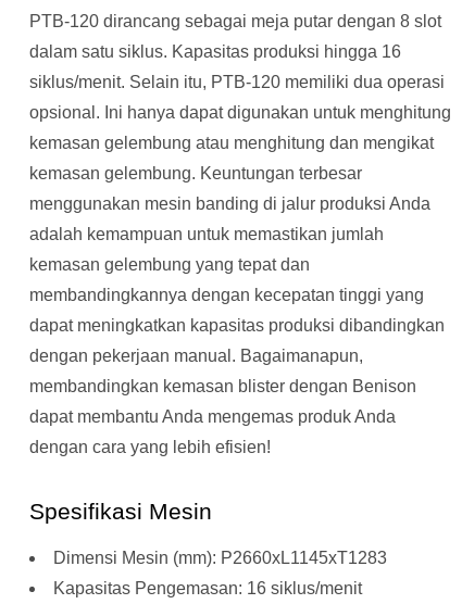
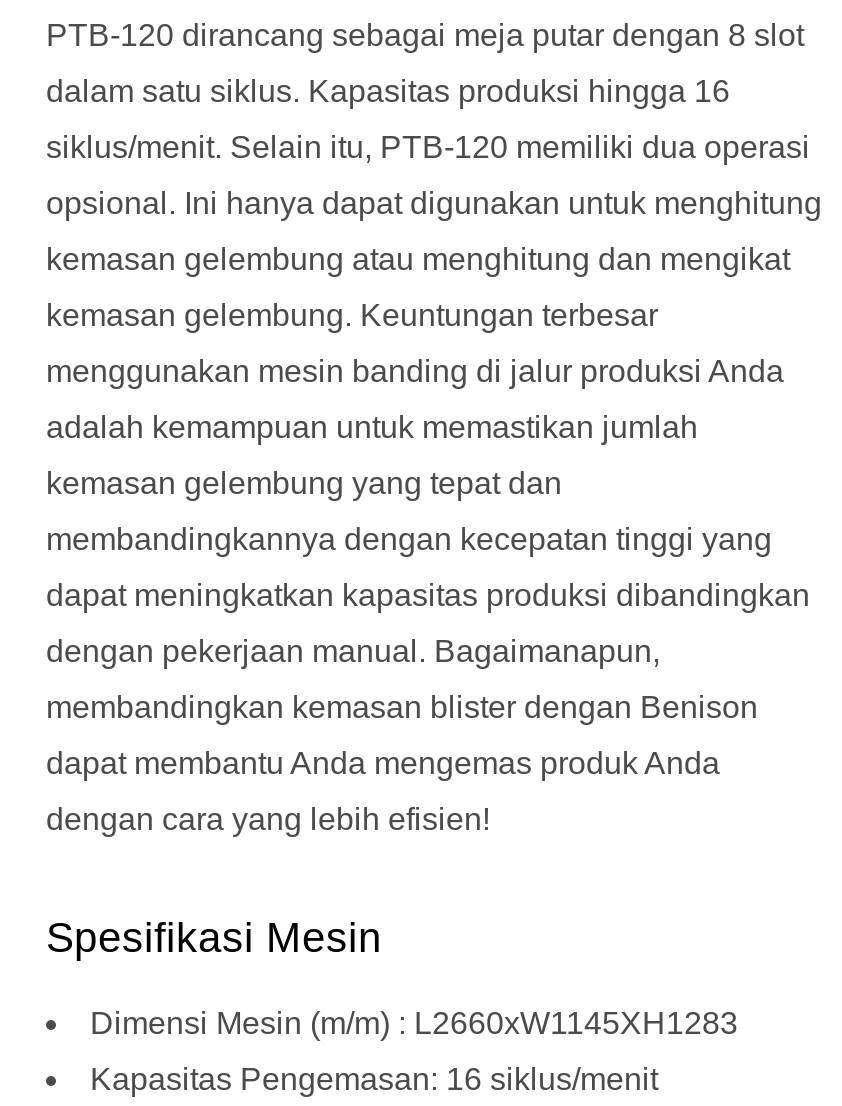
- Dimensi Mesin (mm): P2660xL1145xT1283
+ Dimensi Mesin (m/m) : L2660xW1145XH1283
